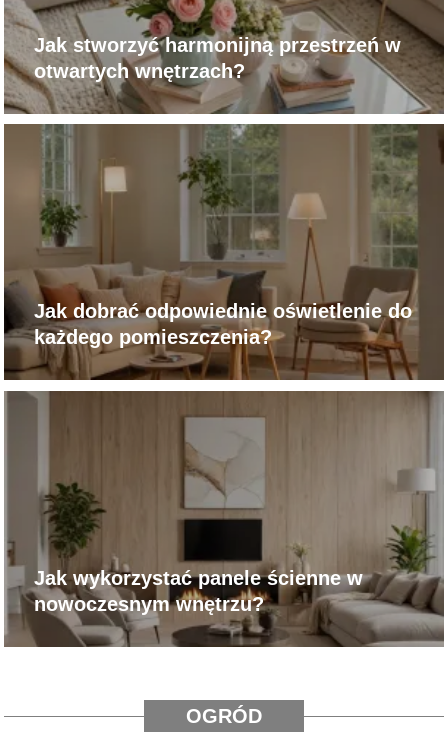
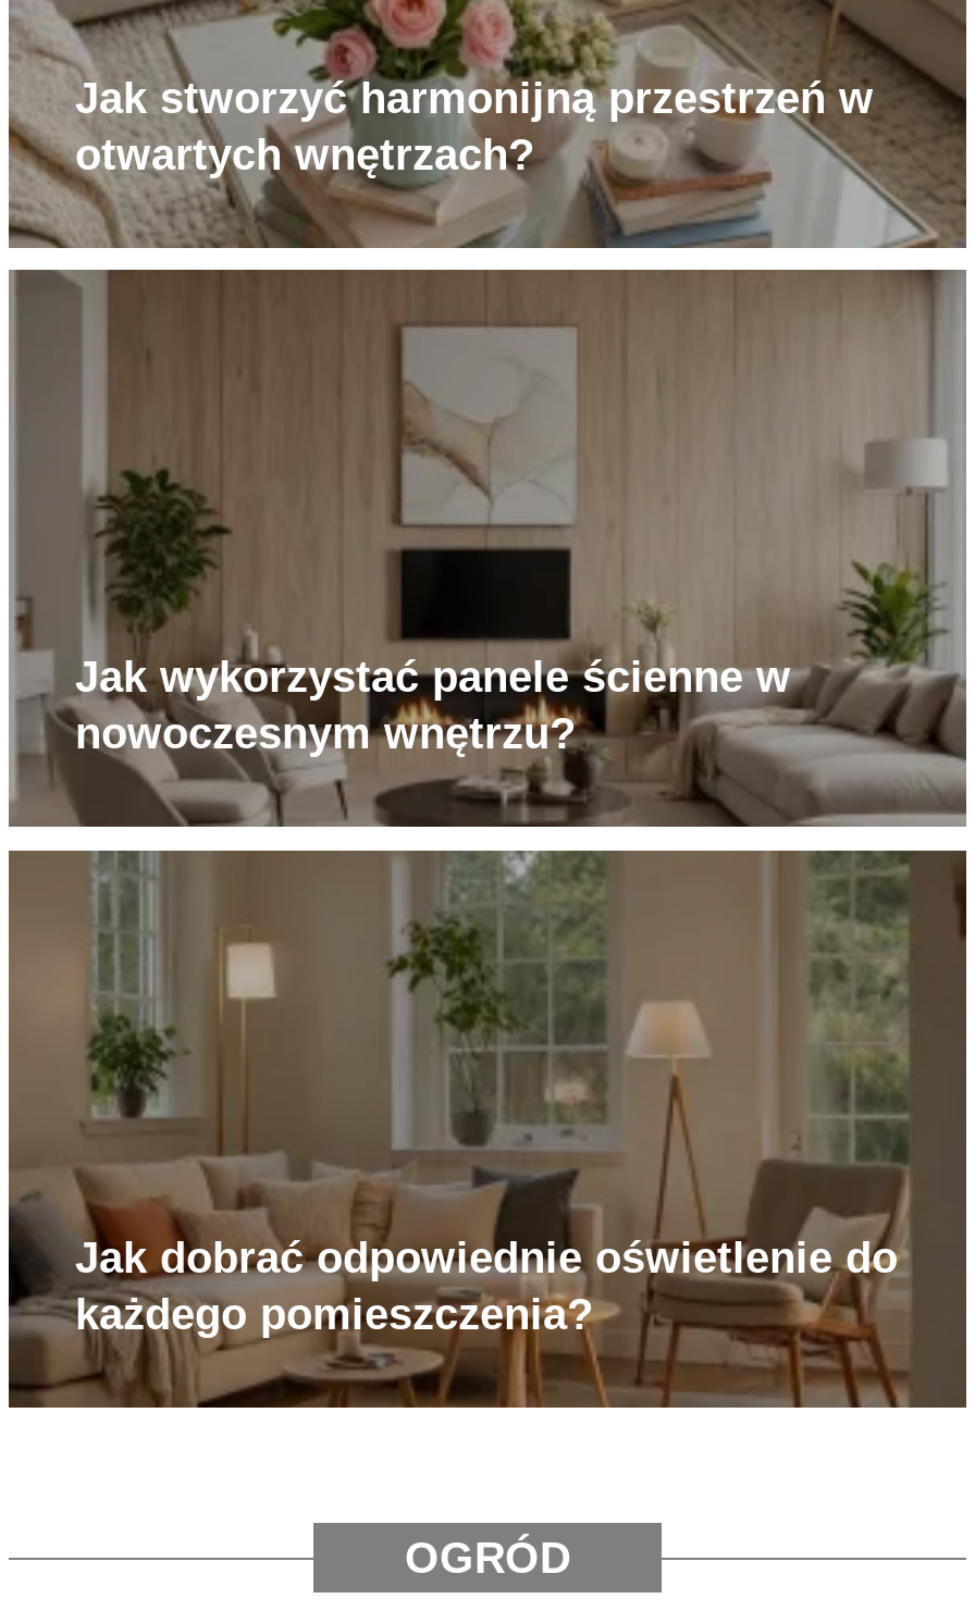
moved down: [image] | Jak dobrać odpowiednie oświetlenie do | każdego pomieszczenia?

moved up: [image] | Jak wykorzystać panele ścienne w | nowoczesnym wnętrzu?
